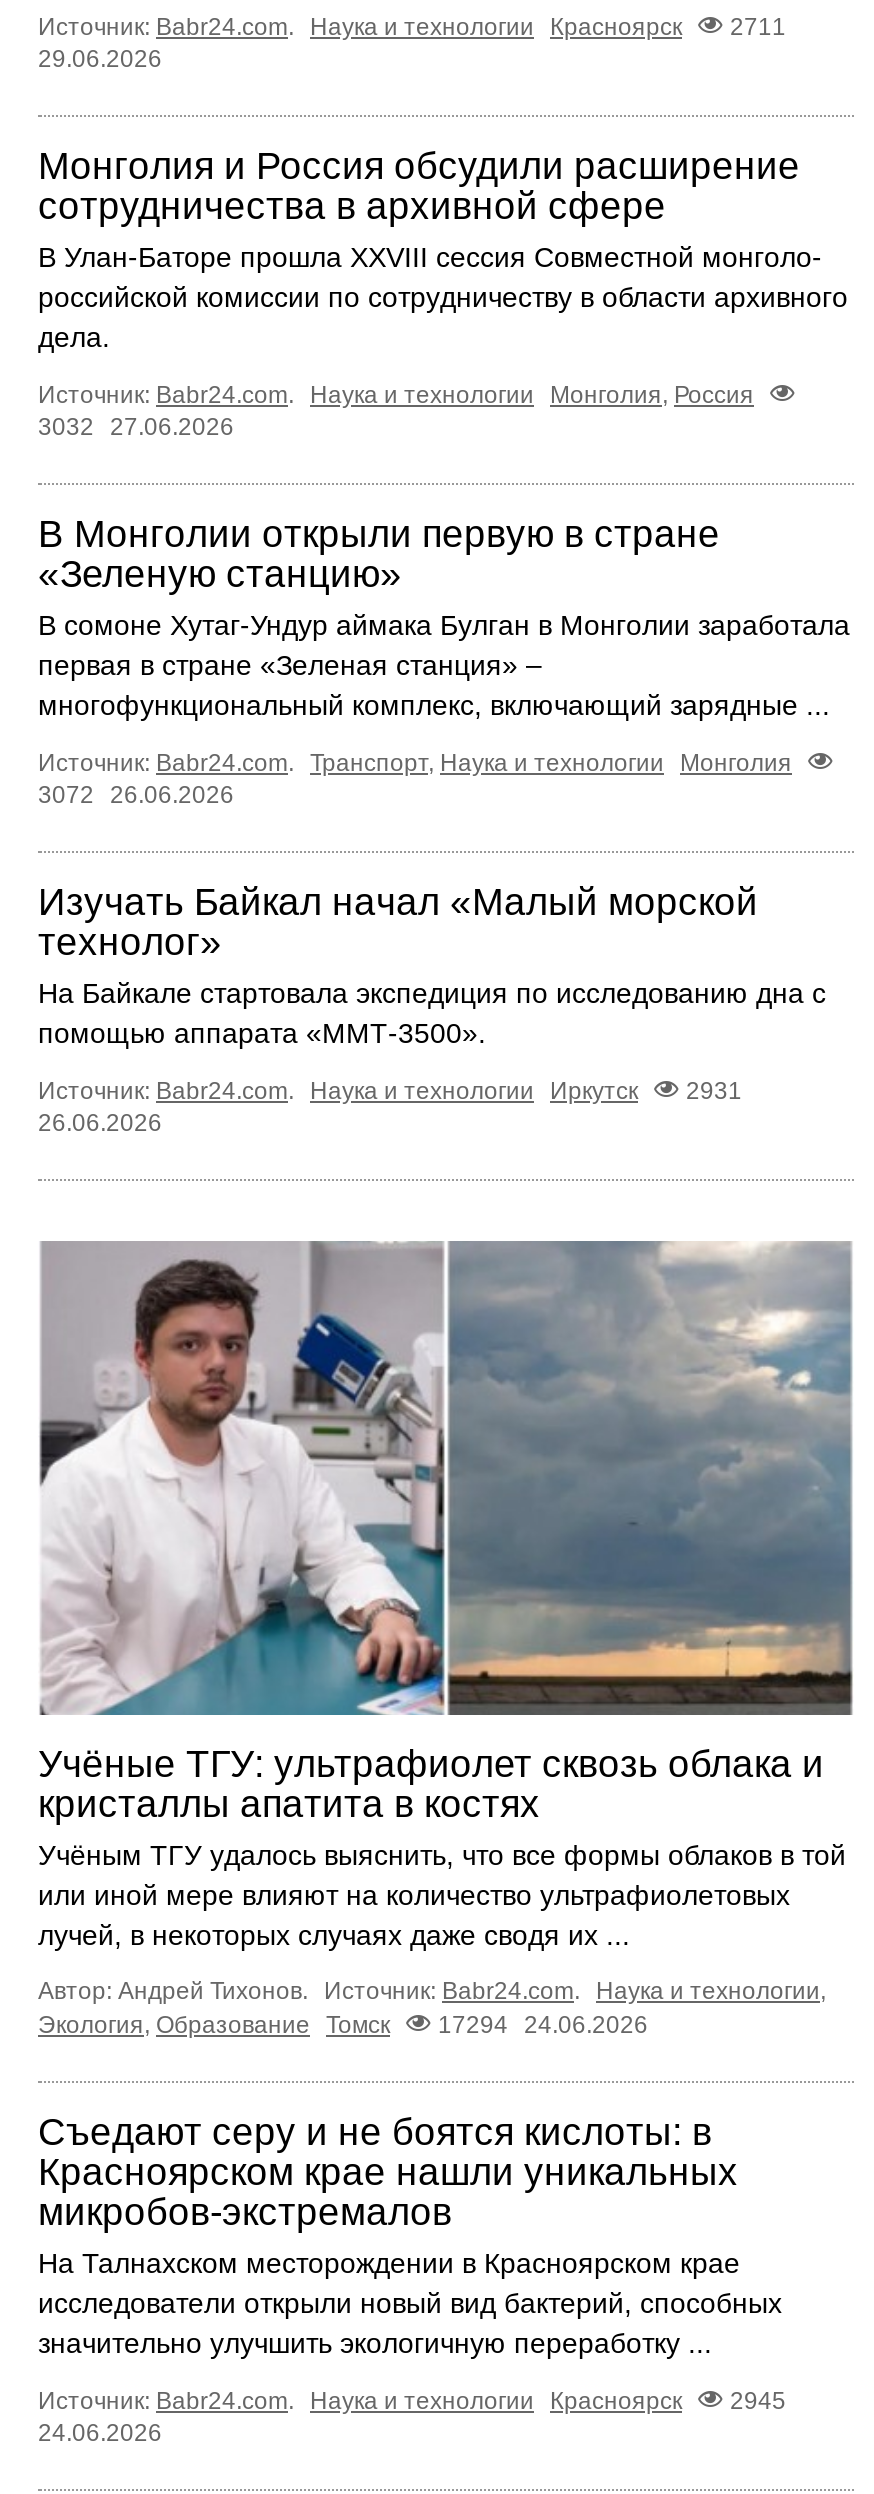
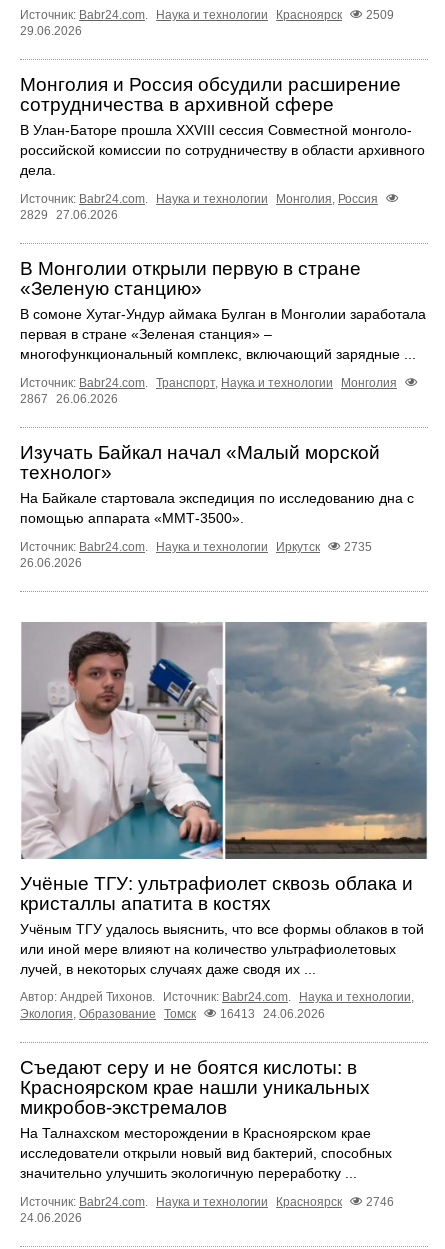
- Источник: Babr24.com. Наука и технологии Красноярск 2711
+ Источник: Babr24.com. Наука и технологии Красноярск 2509

- 3032 27.06.2026
+ 2829 27.06.2026

- 3072 26.06.2026
+ 2867 26.06.2026

- Источник: Babr24.com. Наука и технологии Иркутск 2931
+ Источник: Babr24.com. Наука и технологии Иркутск 2735

- Экология, Образование Томск 17294 24.06.2026
+ Экология, Образование Томск 16413 24.06.2026

- Источник: Babr24.com. Наука и технологии Красноярск 2945
+ Источник: Babr24.com. Наука и технологии Красноярск 2746
